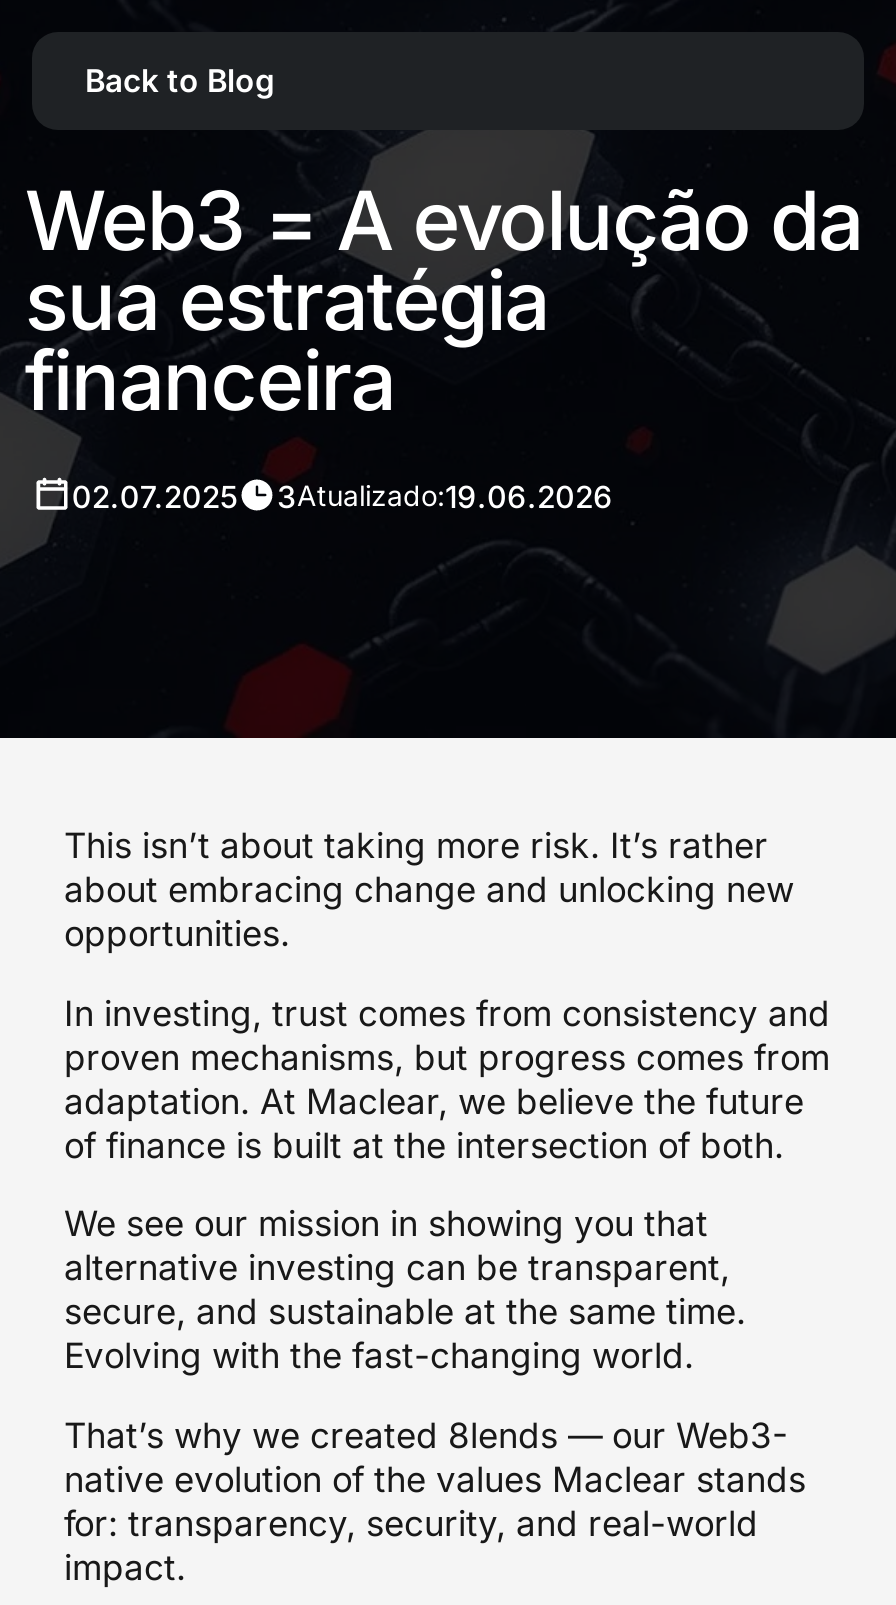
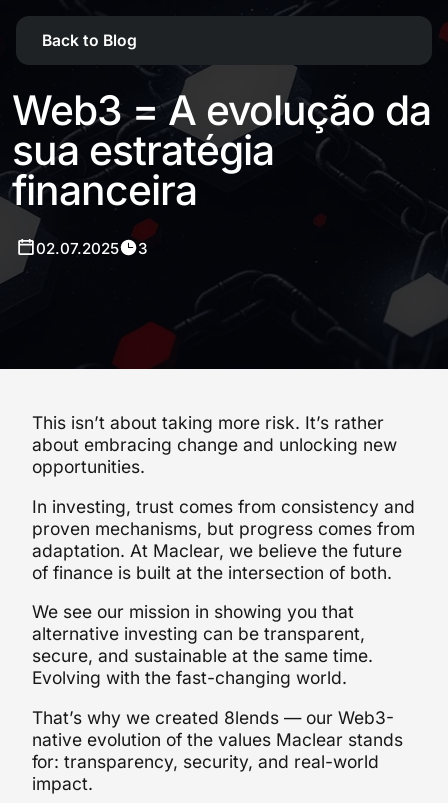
- 02.07.2025 3Atualizado:19.06.2026
+ 02.07.2025 3
